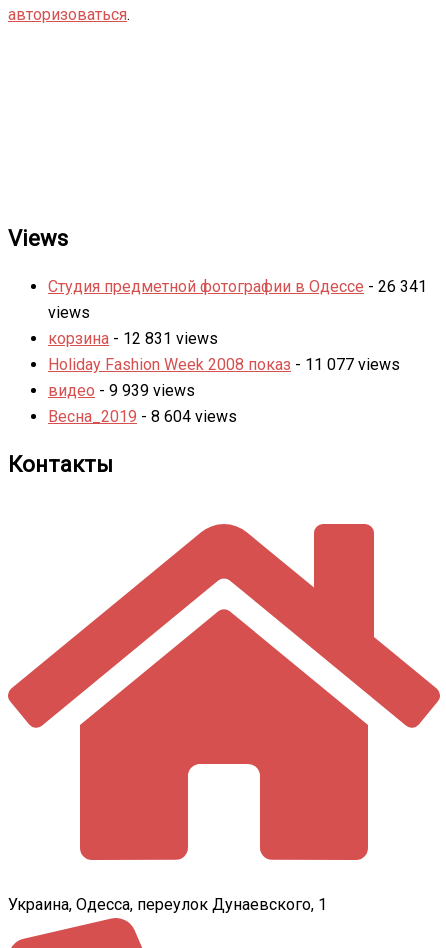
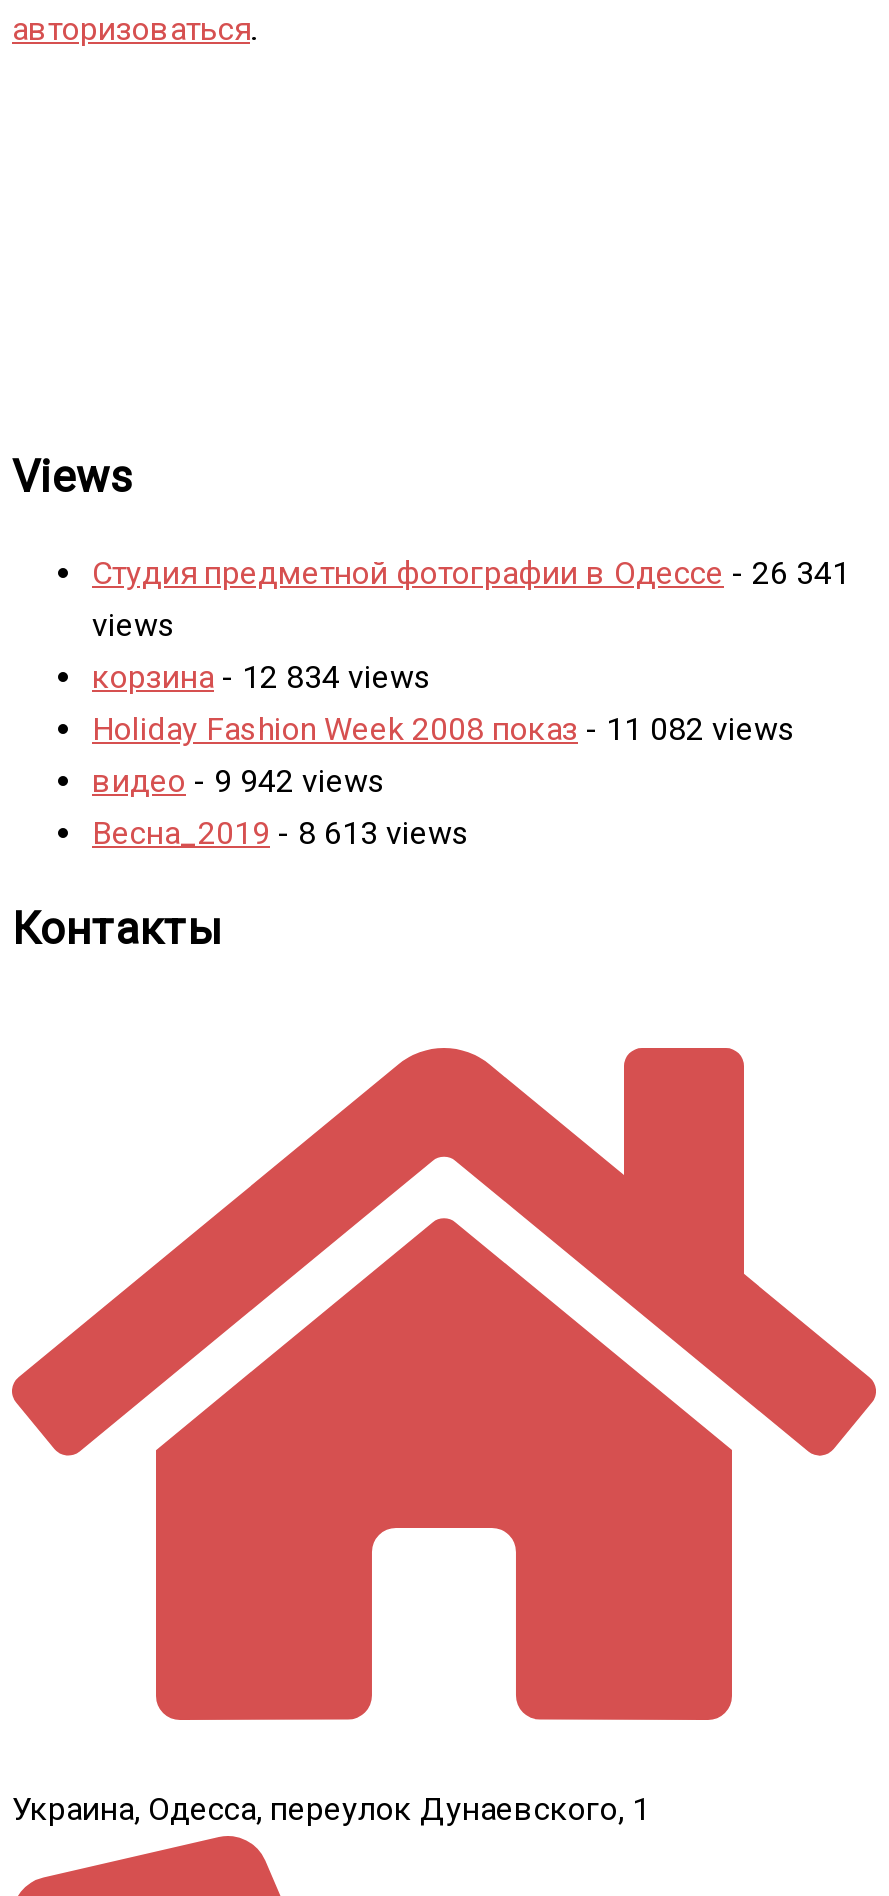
- корзина - 12 831 views
+ корзина - 12 834 views

- Holiday Fashion Week 2008 показ - 11 077 views
+ Holiday Fashion Week 2008 показ - 11 082 views

- видео - 9 939 views
+ видео - 9 942 views

- Весна_2019 - 8 604 views
+ Весна_2019 - 8 613 views
